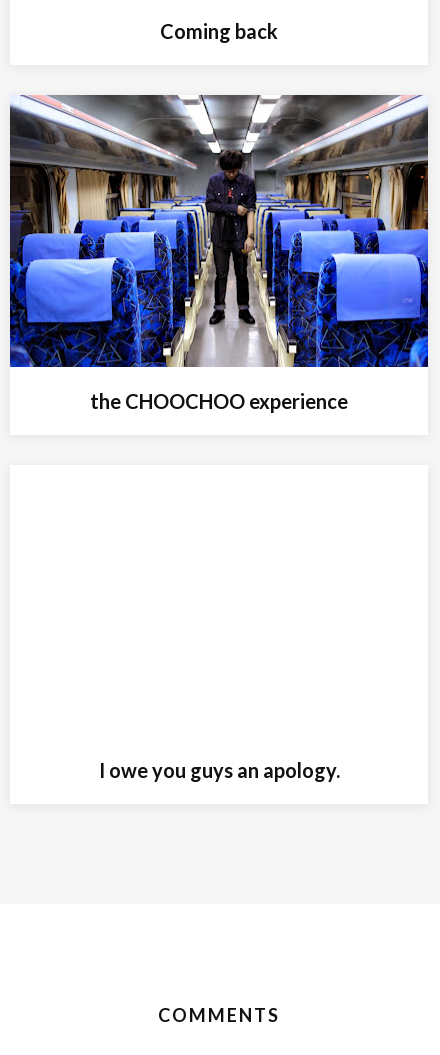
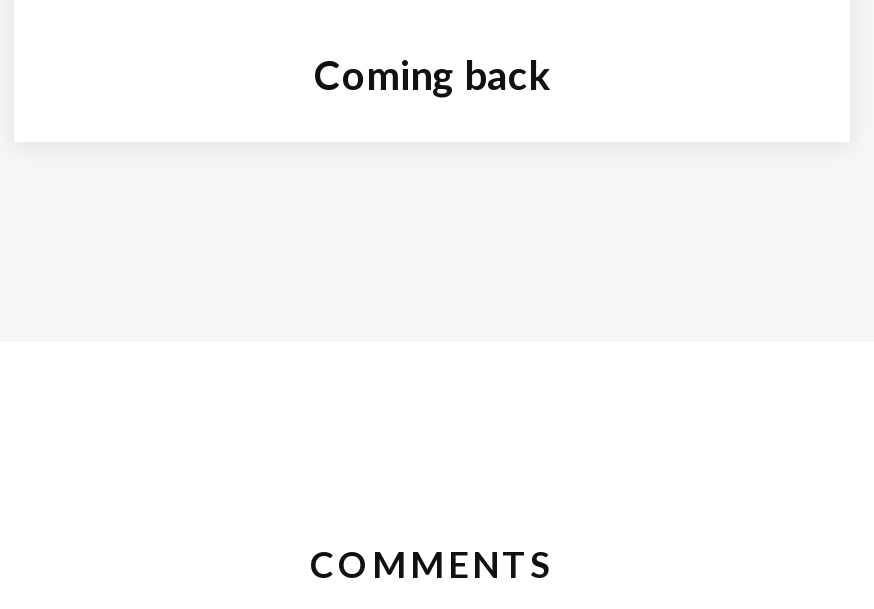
- [image]
- the CHOOCHOO experience

- I owe you guys an apology.
